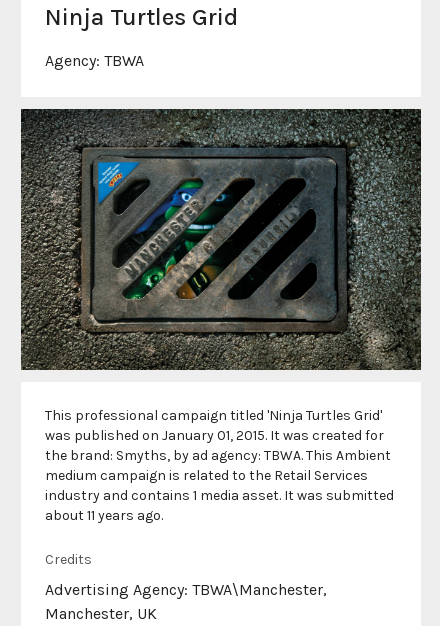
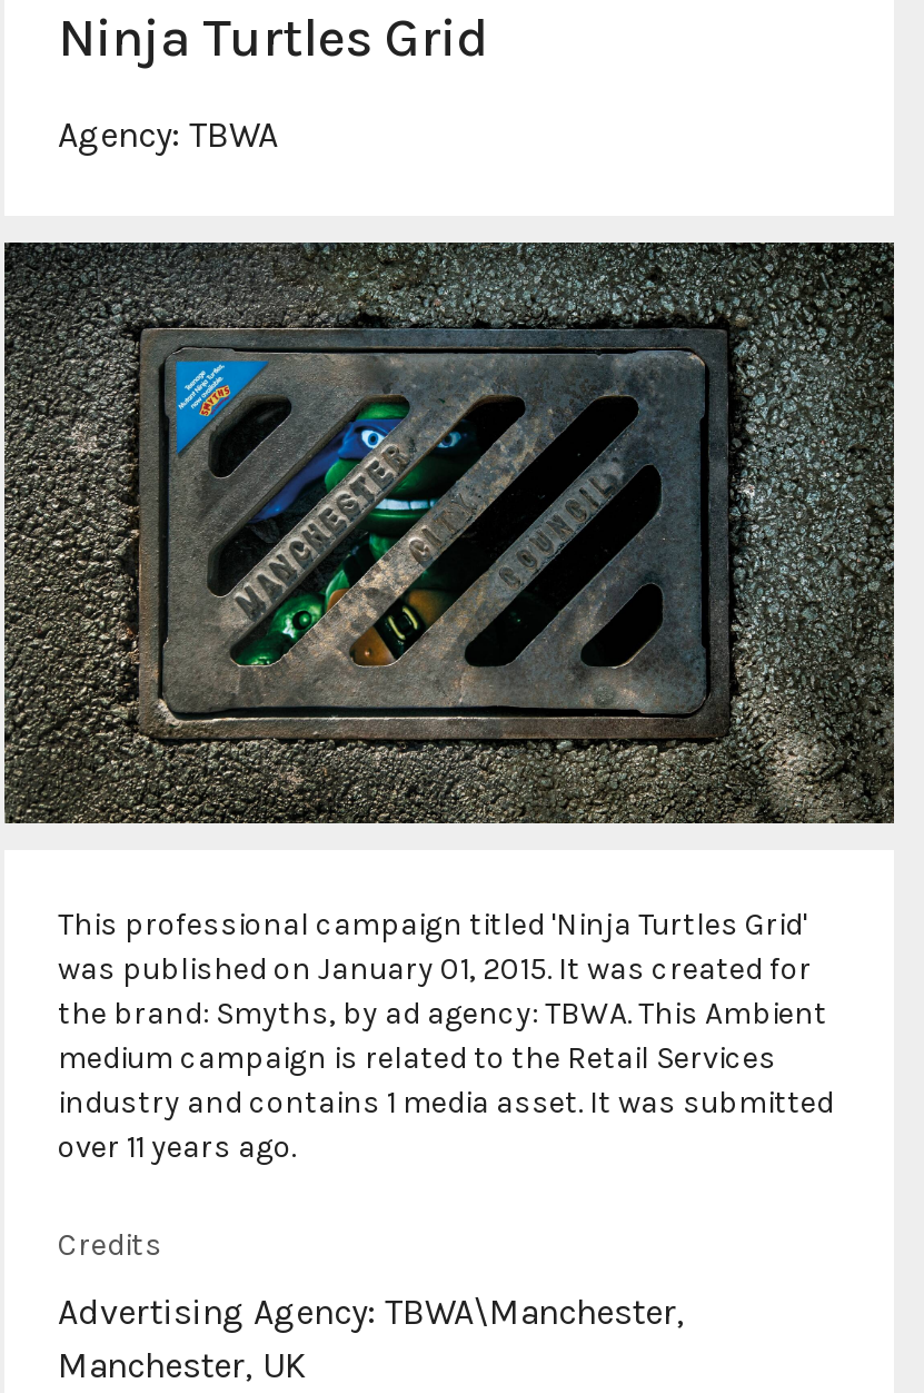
- about 11 years ago.
+ over 11 years ago.
